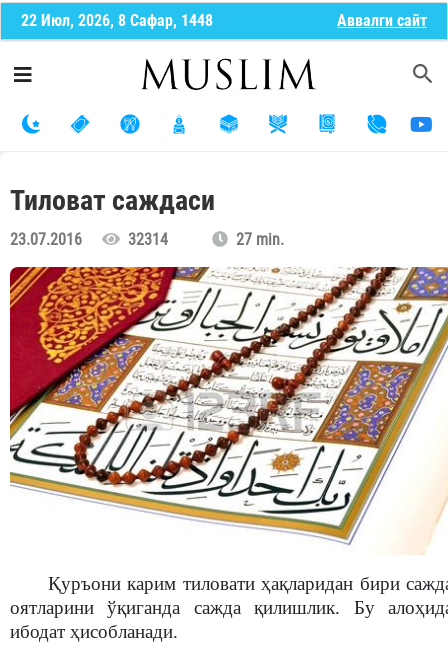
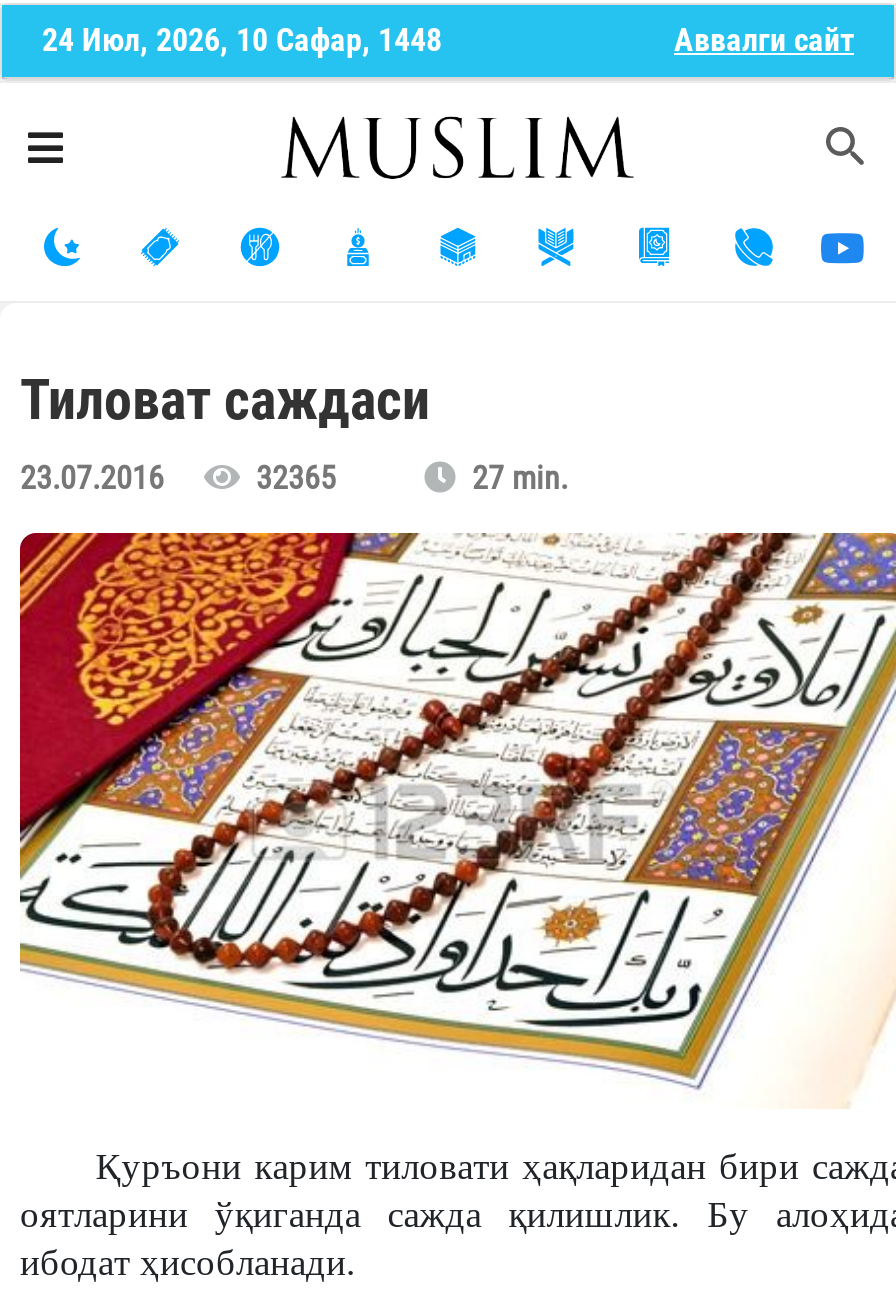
- 22 Июл, 2026, 8 Сафар, 1448
+ 24 Июл, 2026, 10 Сафар, 1448

- 23.07.2016 32314
+ 23.07.2016 32365
